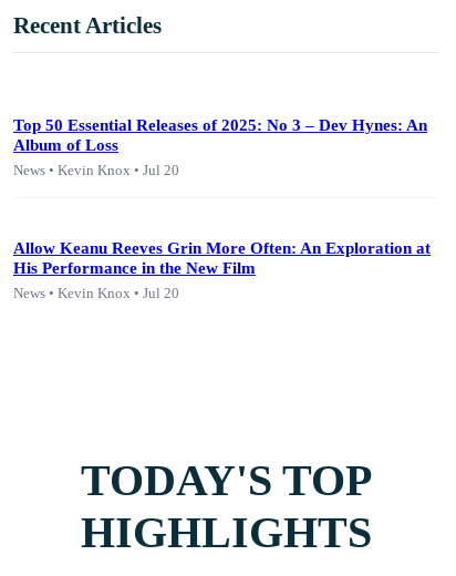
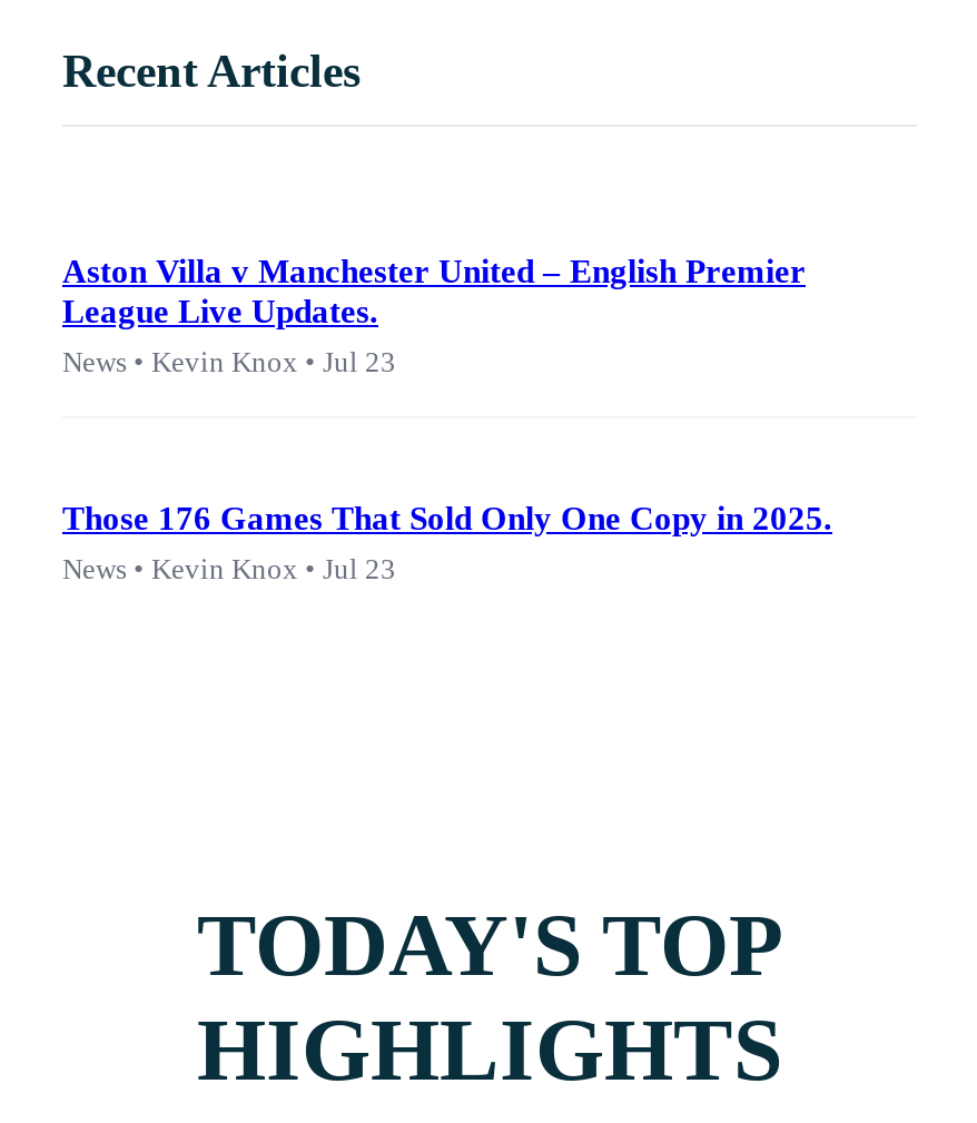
- Top 50 Essential Releases of 2025: No 3 – Dev Hynes: An
- Album of Loss
+ Aston Villa v Manchester United – English Premier
+ League Live Updates.

- News • Kevin Knox • Jul 20
+ News • Kevin Knox • Jul 23

- Allow Keanu Reeves Grin More Often: An Exploration at
- His Performance in the New Film
+ Those 176 Games That Sold Only One Copy in 2025.

- News • Kevin Knox • Jul 20
+ News • Kevin Knox • Jul 23
